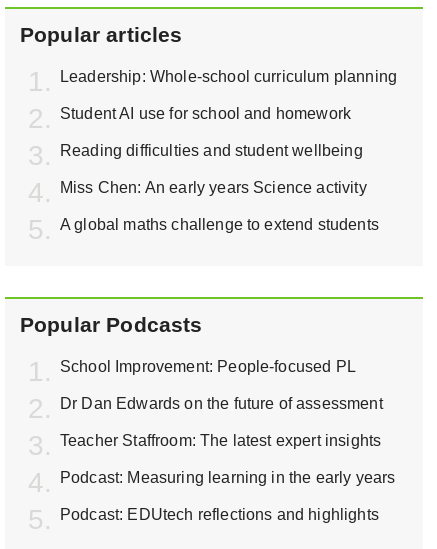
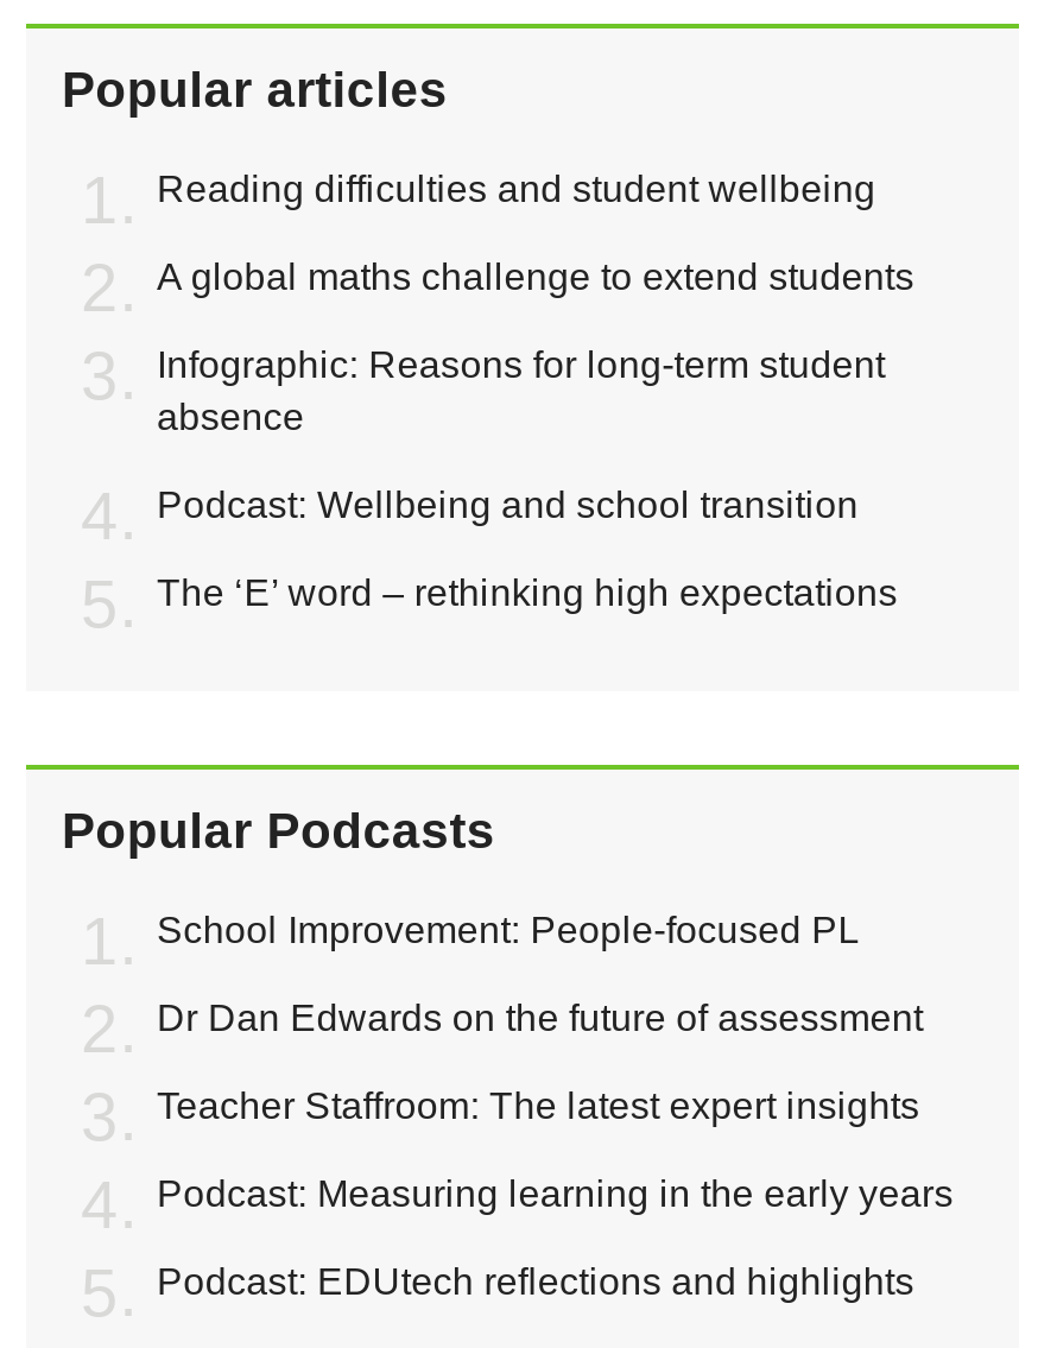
- Leadership: Whole-school curriculum planning
- Student AI use for school and homework

moved up: Reading difficulties and student wellbeing

- Miss Chen: An early years Science activity

moved up: A global maths challenge to extend students

+ Infographic: Reasons for long-term student
+ absence
+ Podcast: Wellbeing and school transition
+ The ‘E’ word – rethinking high expectations
